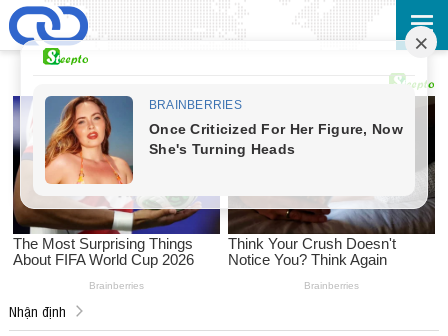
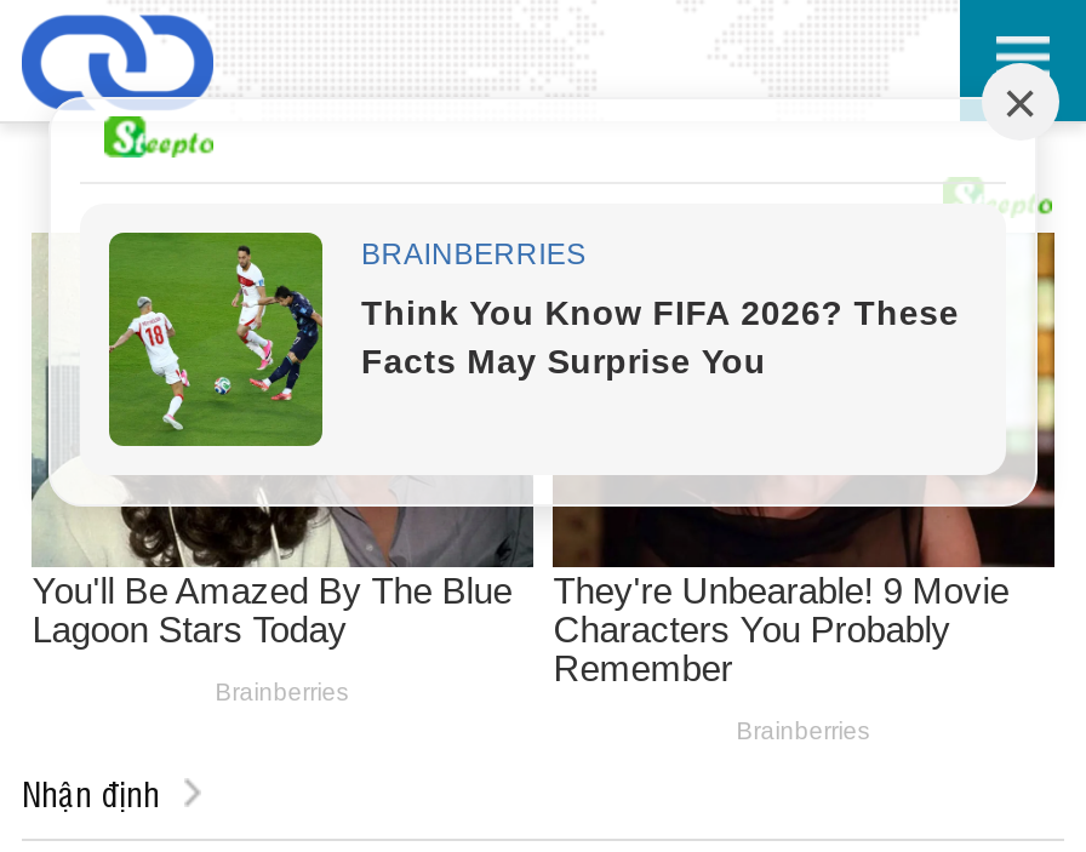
- [image]
+ [image]
